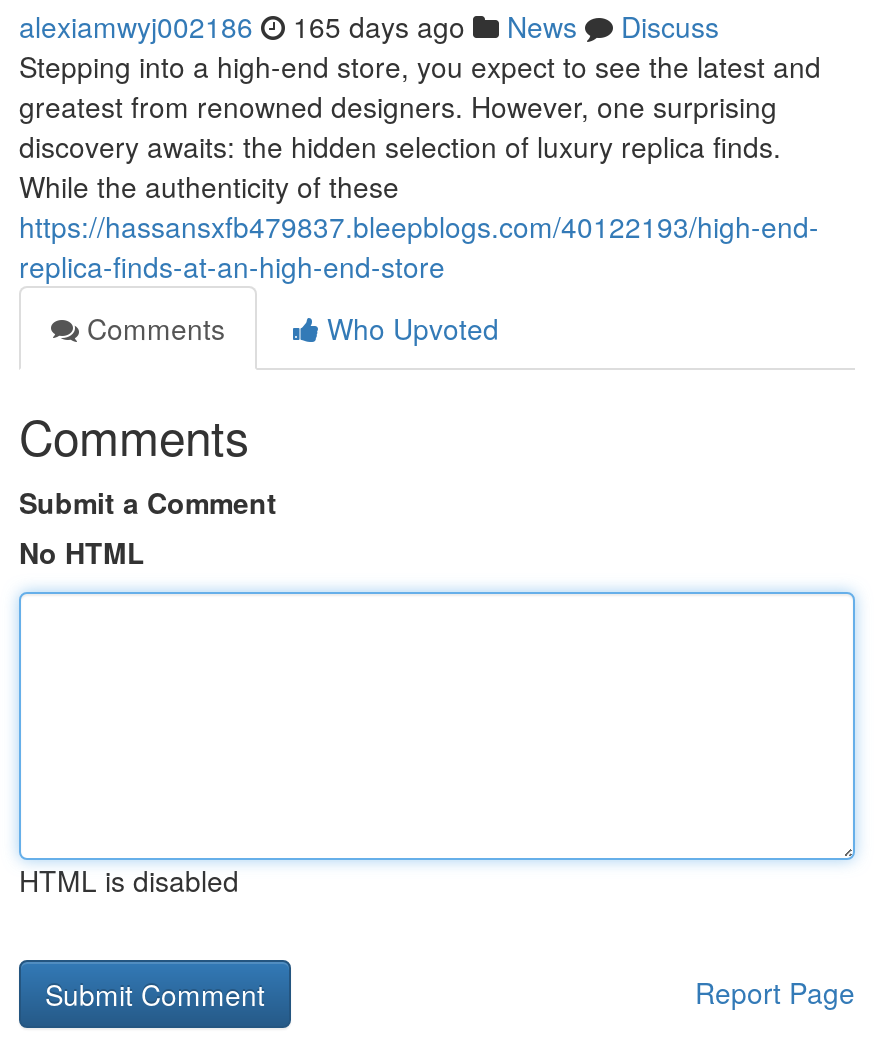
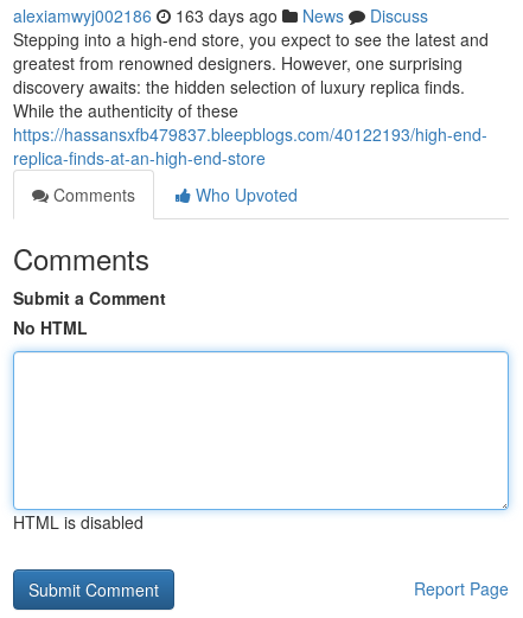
- alexiamwyj002186 165 days ago News Discuss
+ alexiamwyj002186 163 days ago News Discuss
